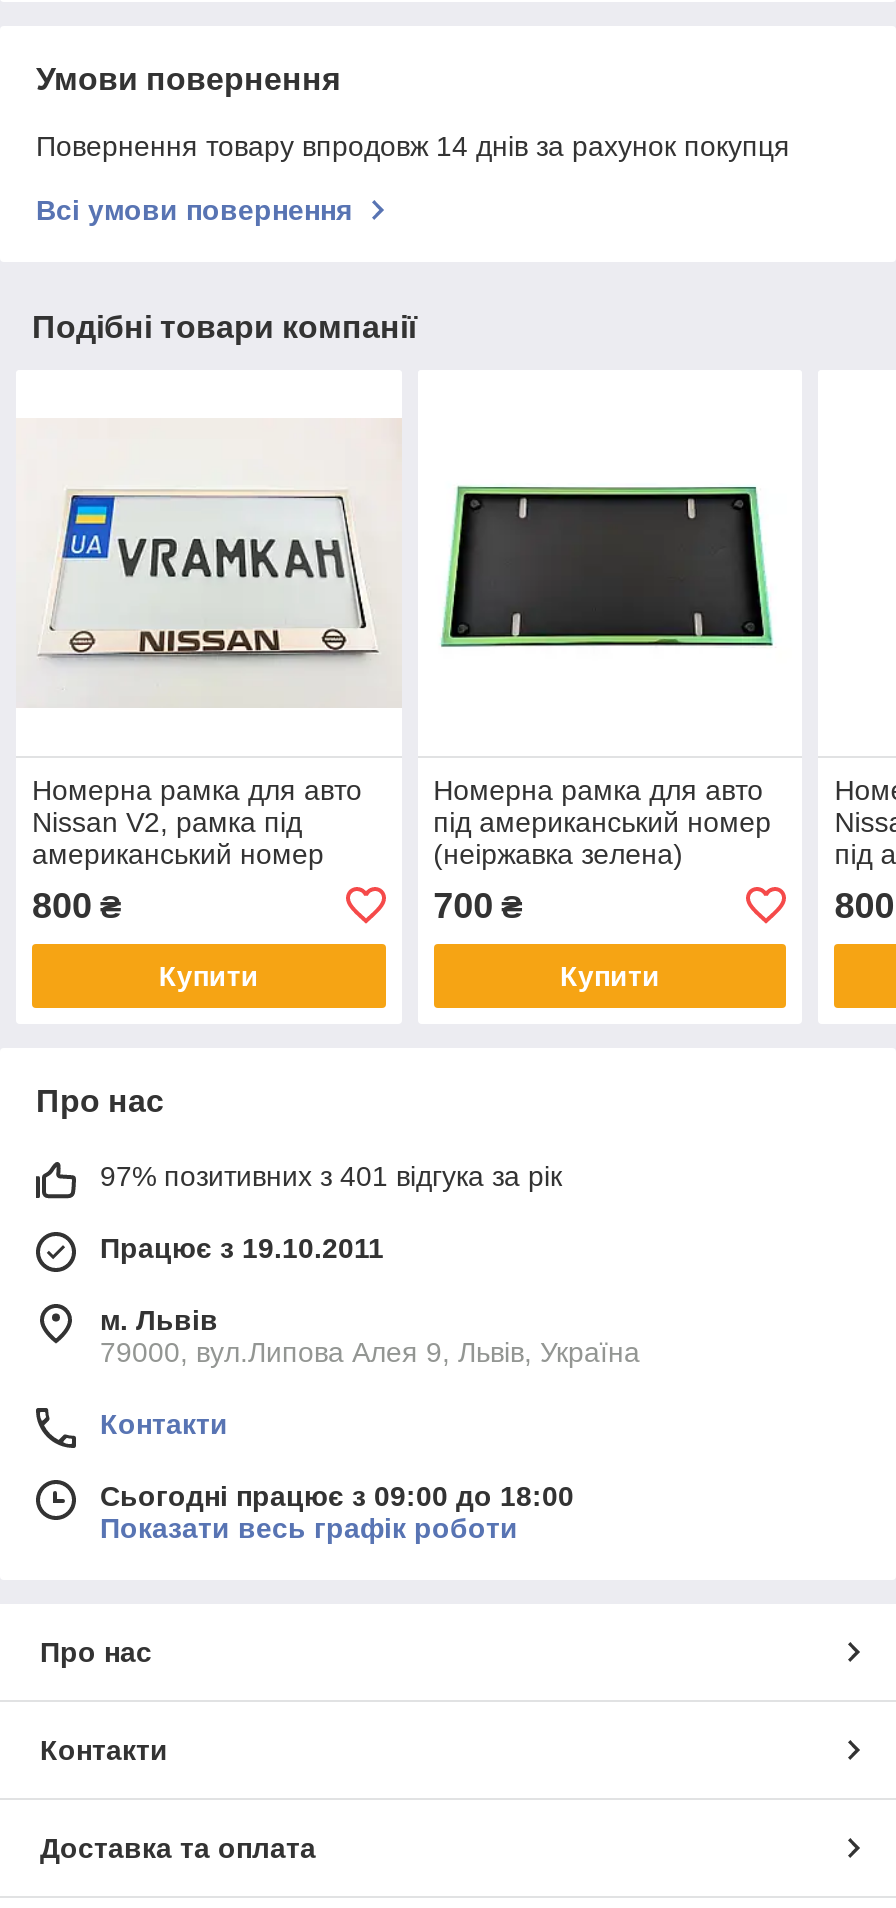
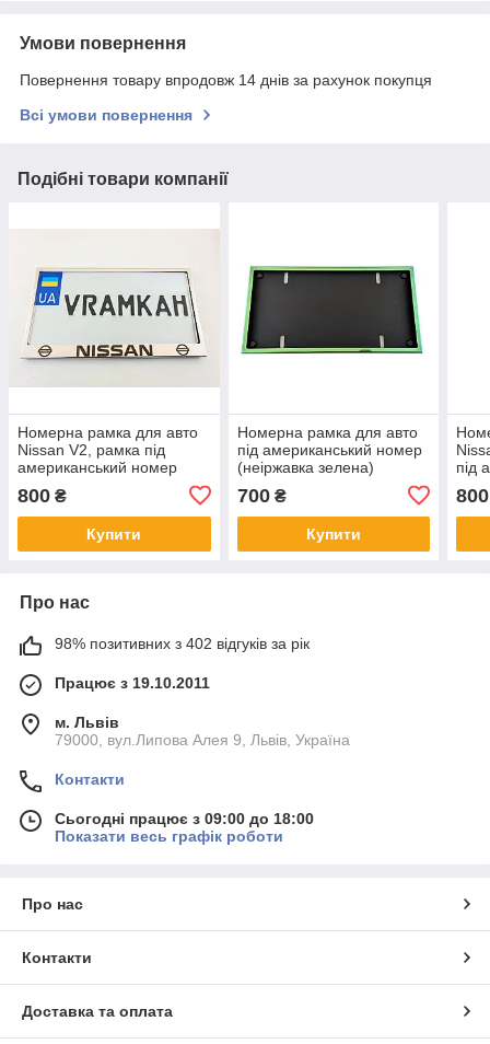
- 97% позитивних з 401 відгука за рік
+ 98% позитивних з 402 відгуків за рік
